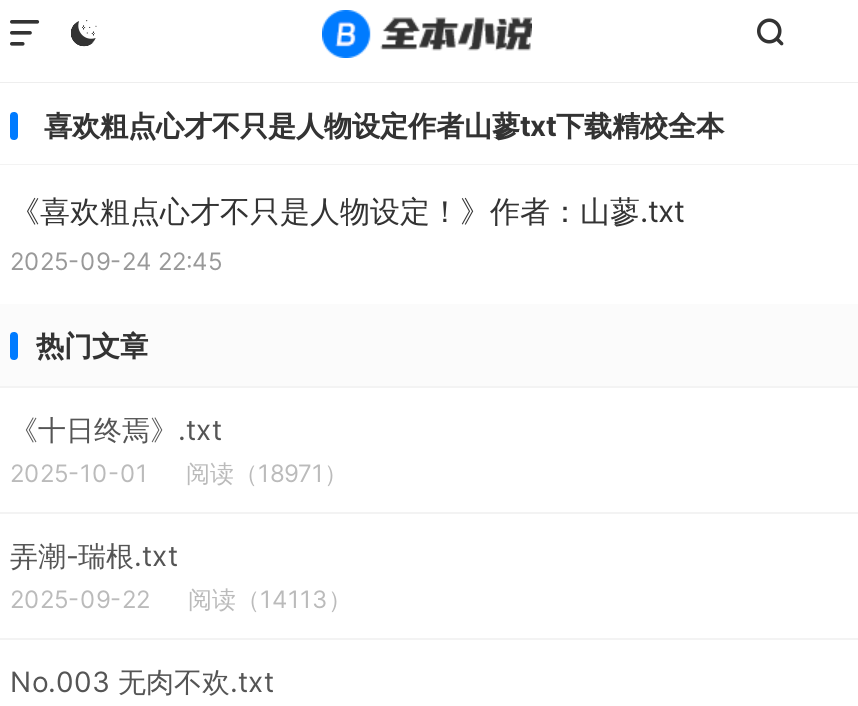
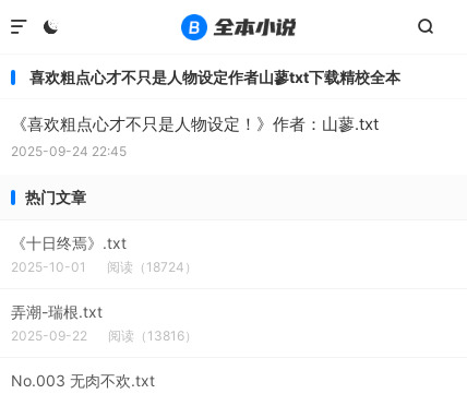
- 2025-10-01 阅读（18971）
+ 2025-10-01 阅读（18724）

- 2025-09-22 阅读（14113）
+ 2025-09-22 阅读（13816）
